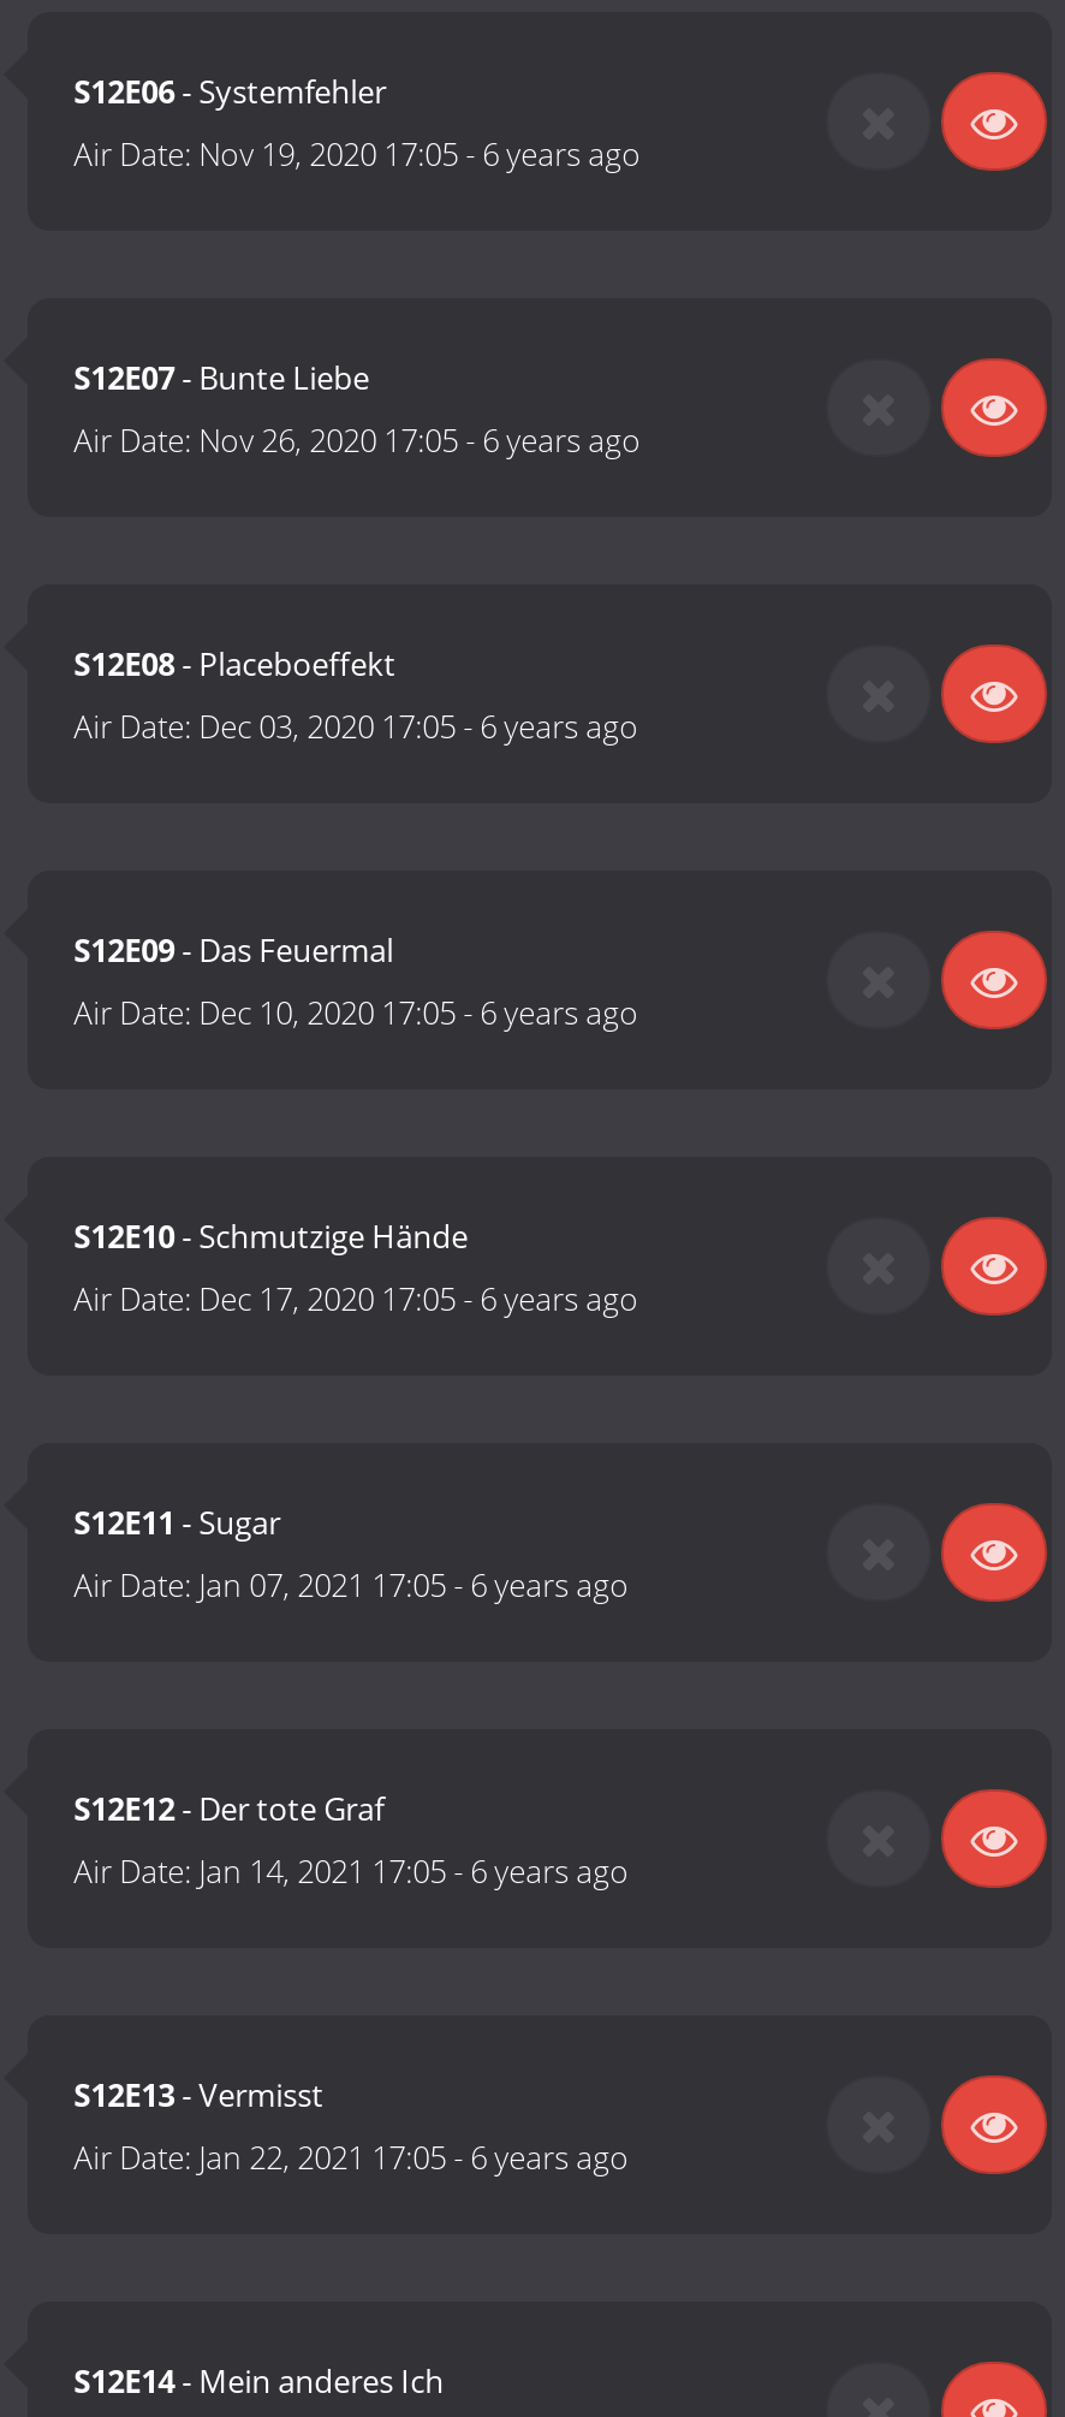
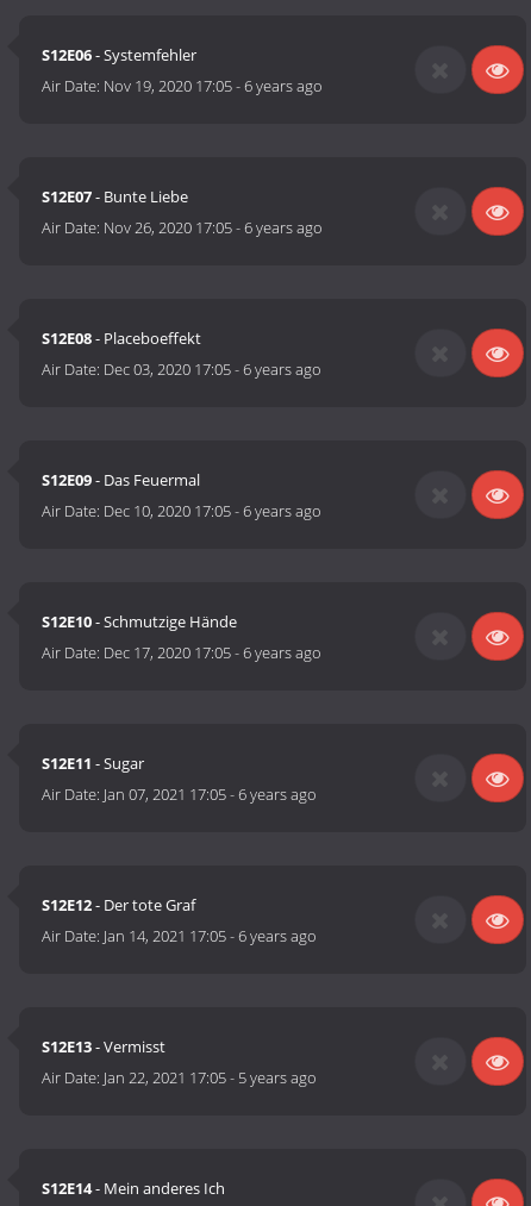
- Air Date: Jan 22, 2021 17:05 - 6 years ago
+ Air Date: Jan 22, 2021 17:05 - 5 years ago
